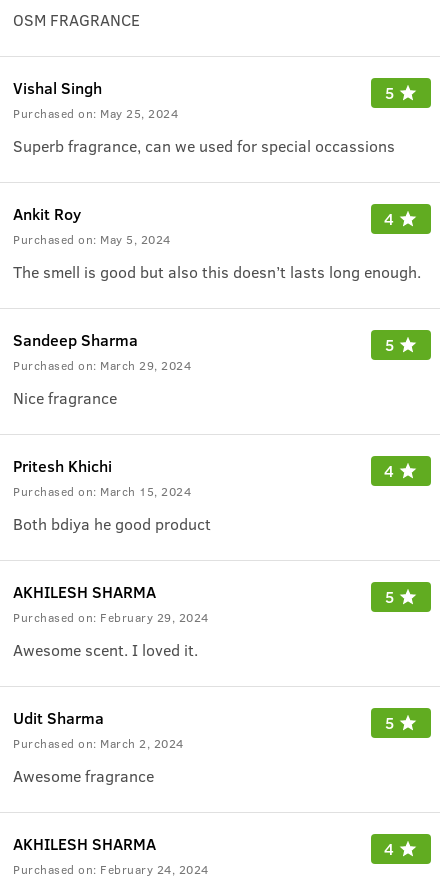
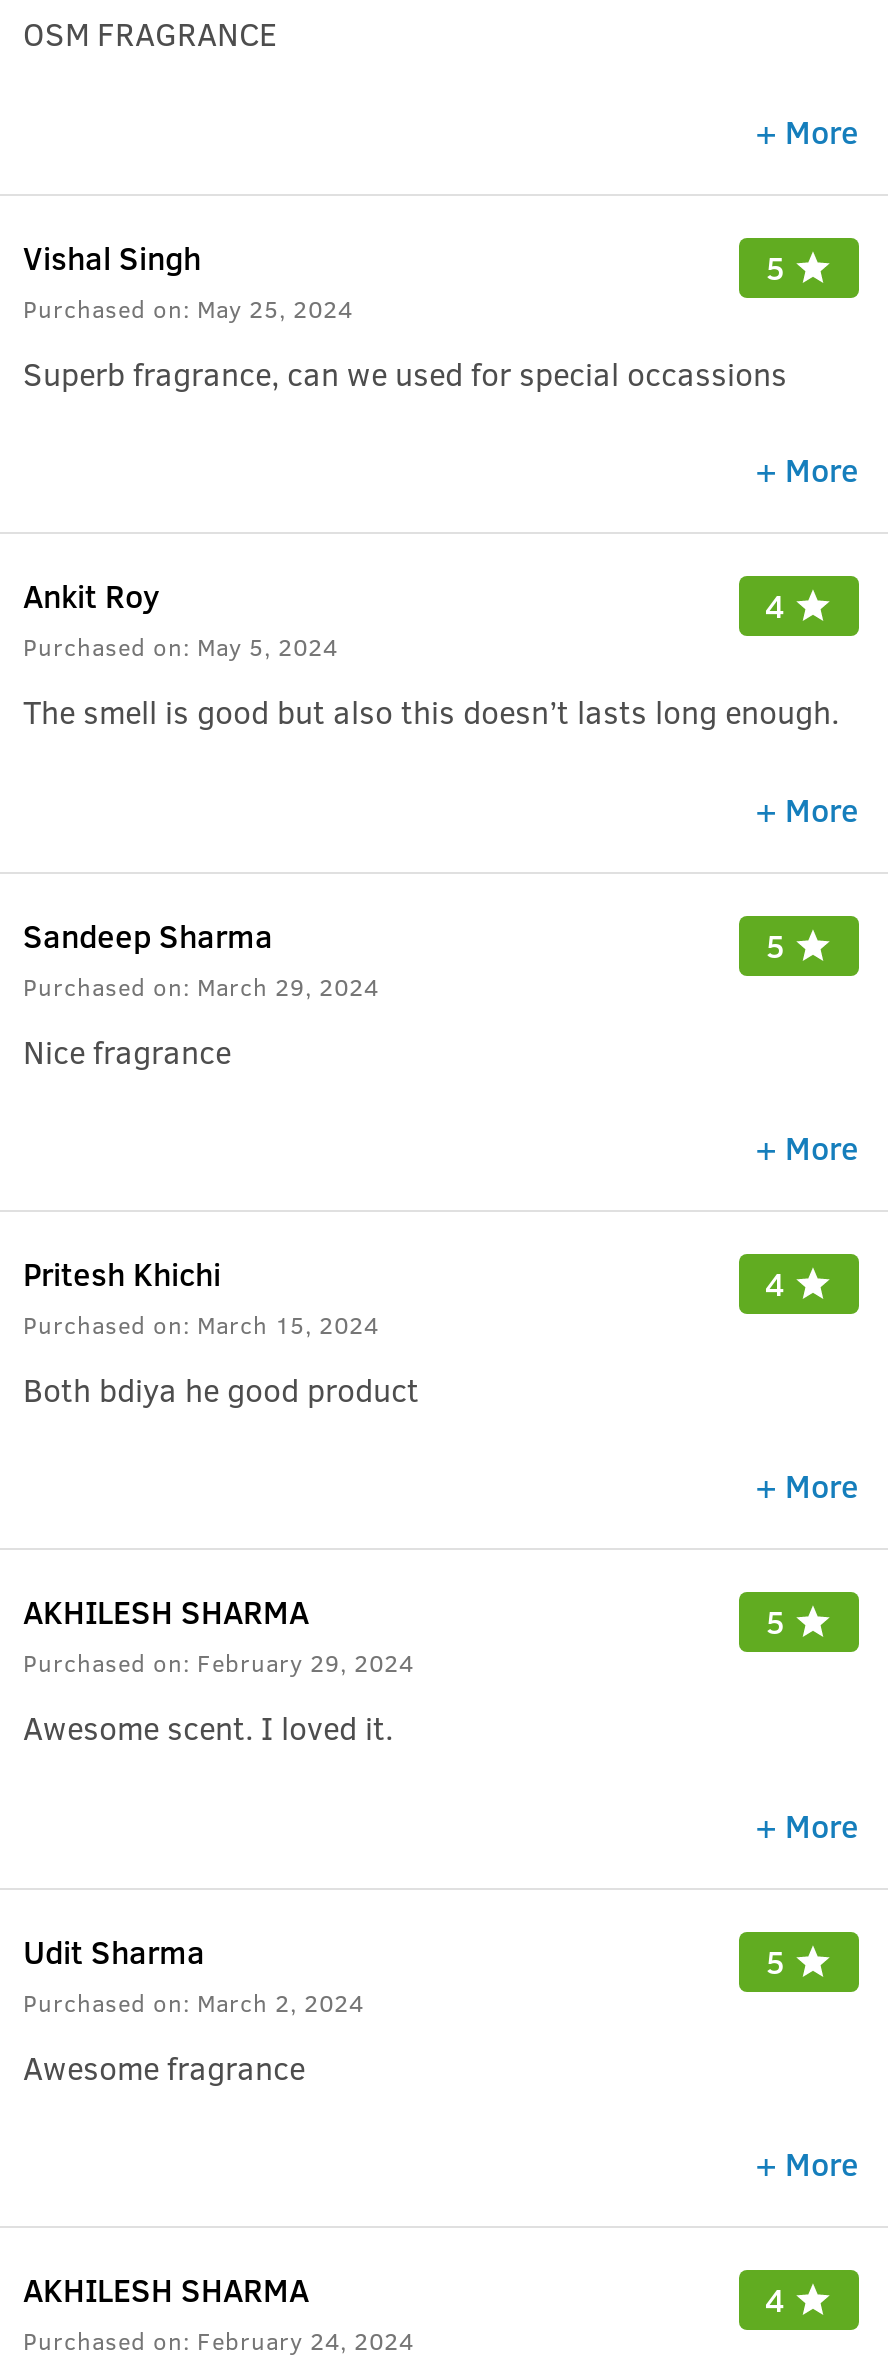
+ + More

+ + More

+ + More

+ + More

+ + More

+ + More

+ + More
